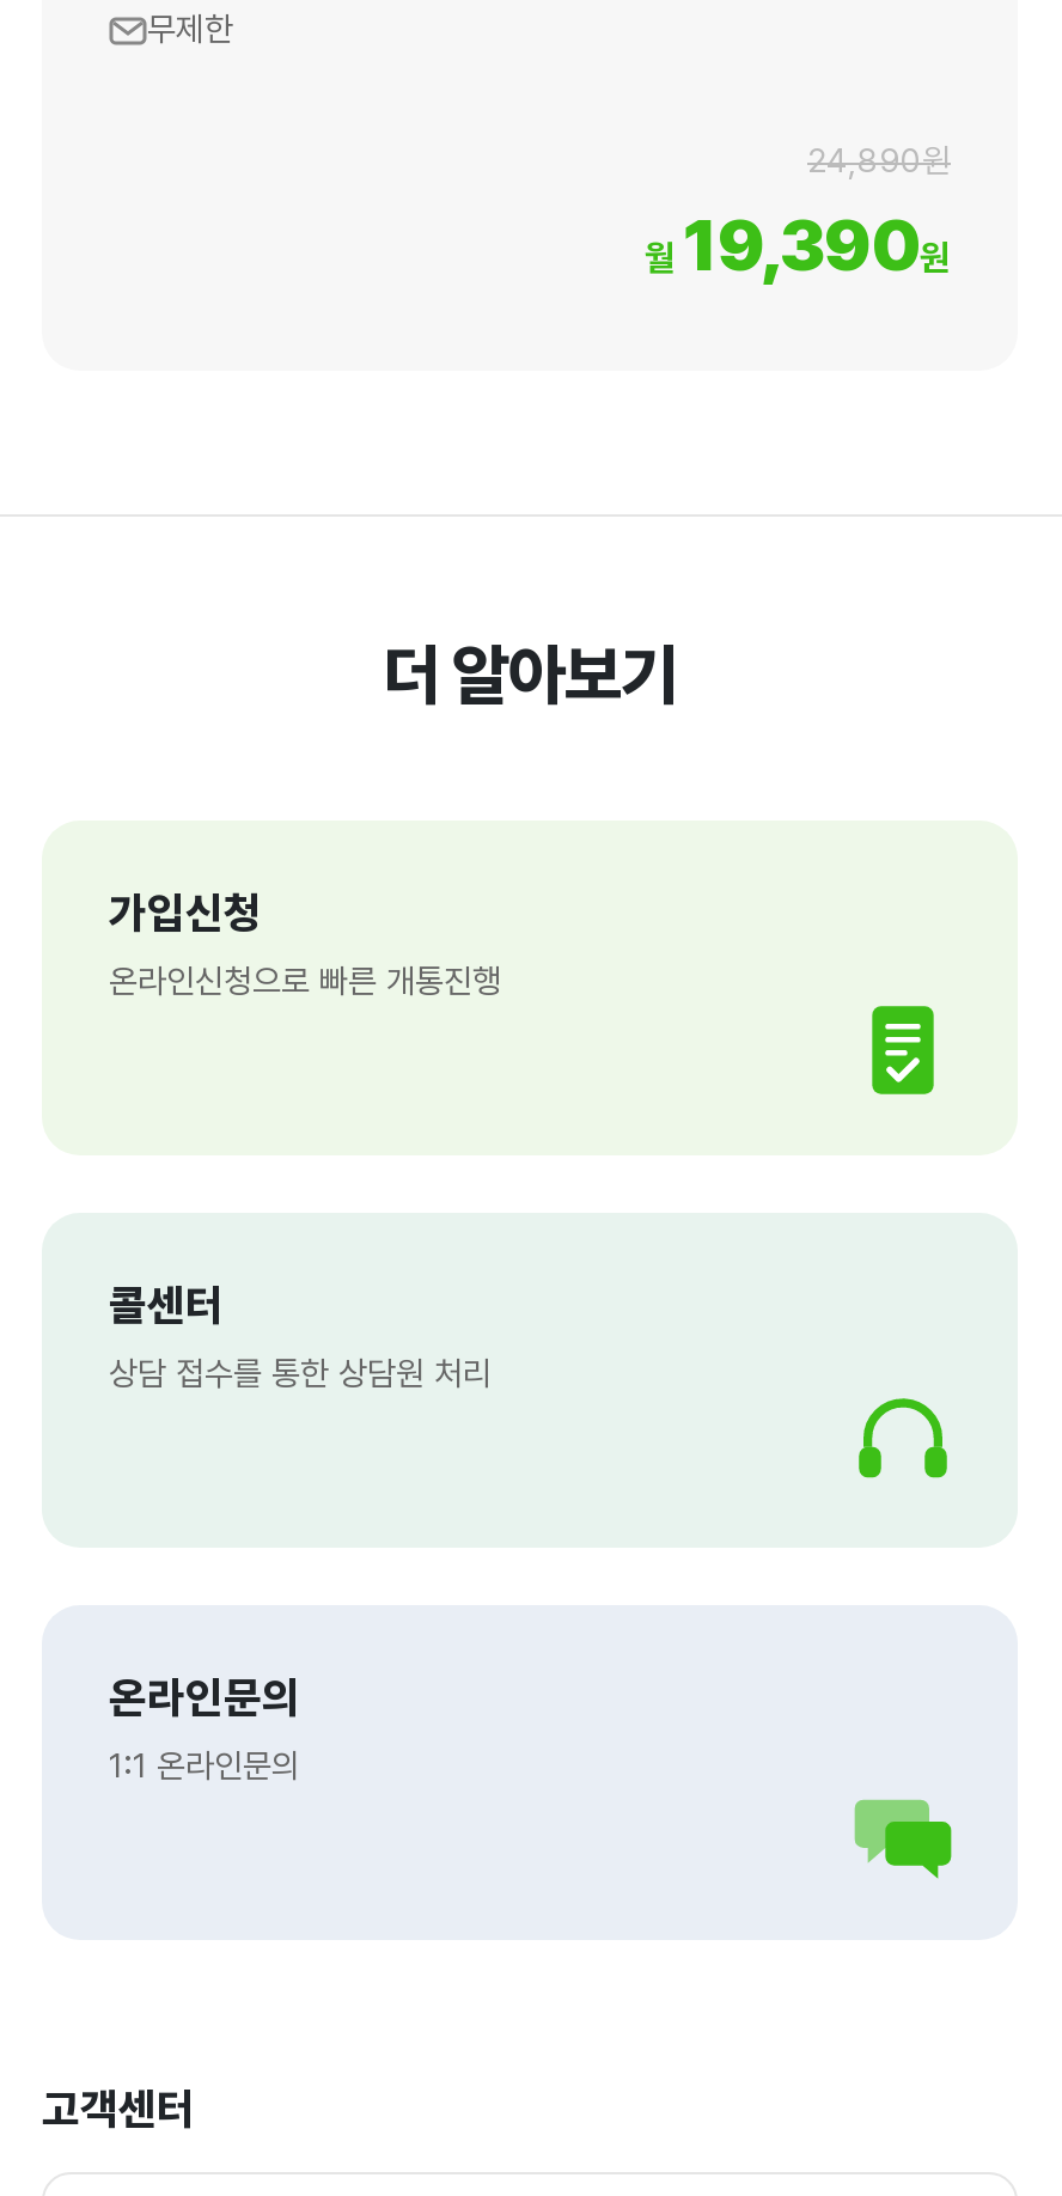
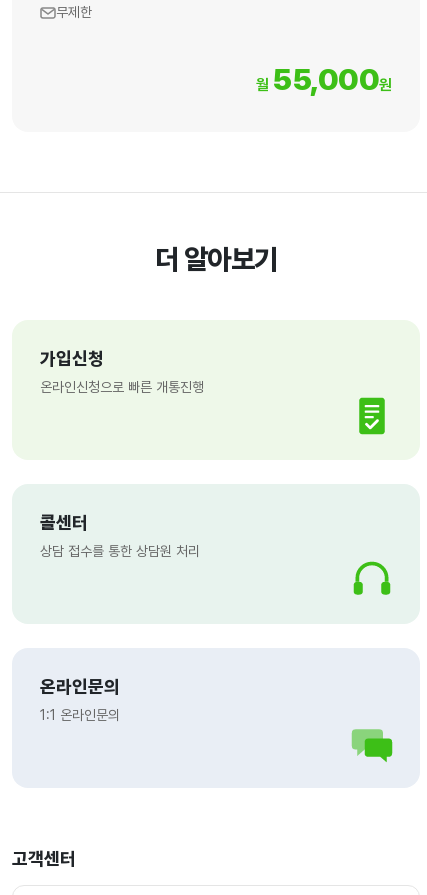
- 24,890원
- 월19,390원
+ 월55,000원
